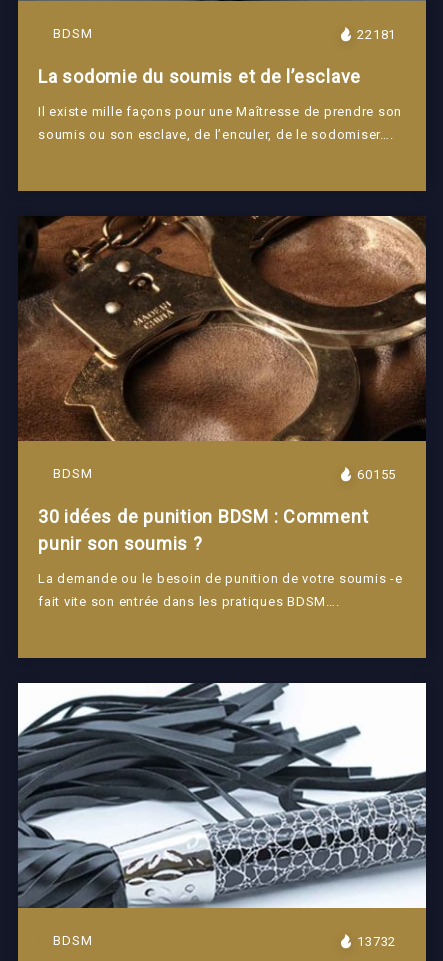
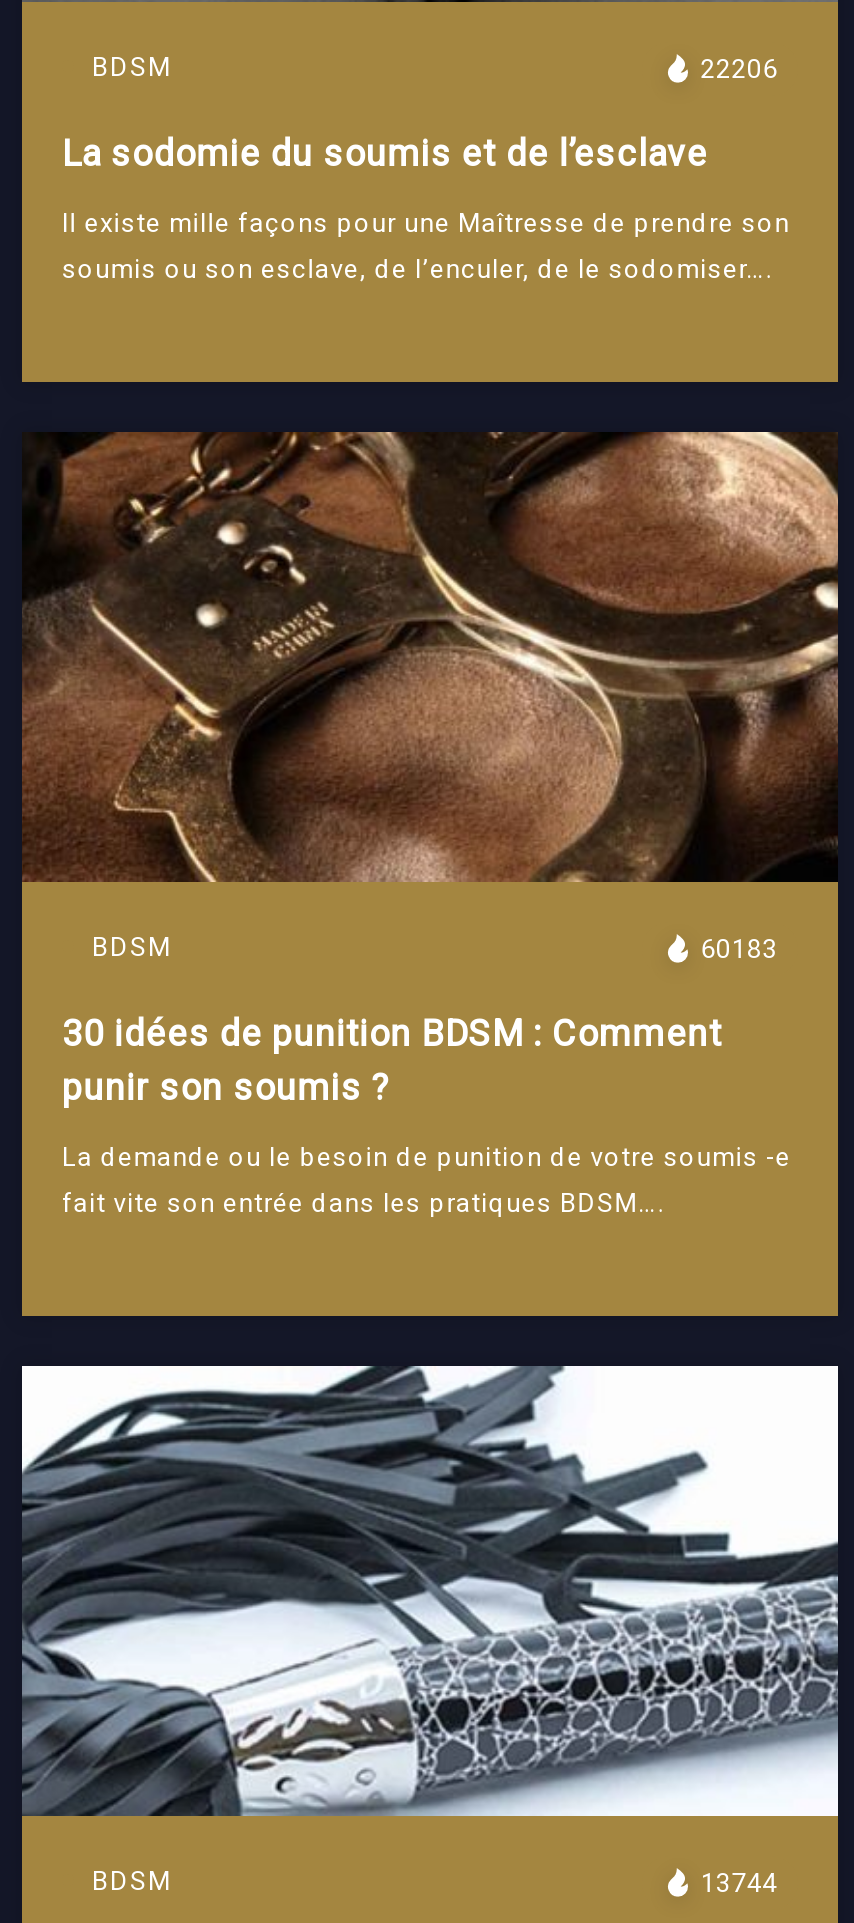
- 22181
+ 22206

- 60155
+ 60183

- 13732
+ 13744
